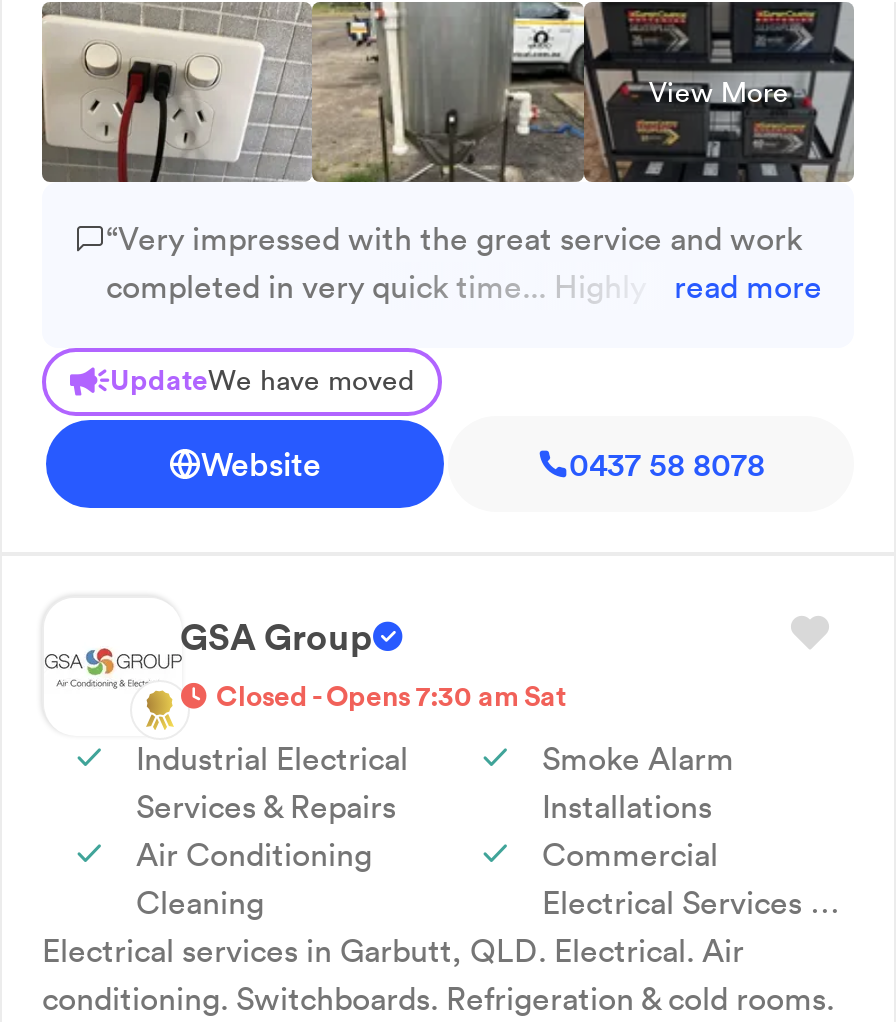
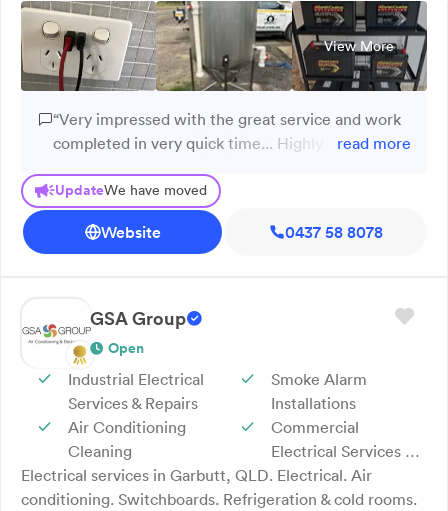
- Closed - Opens 7:30 am Sat
+ Open
